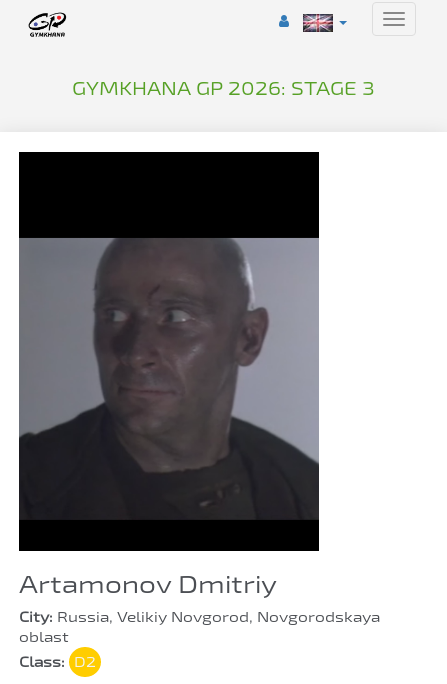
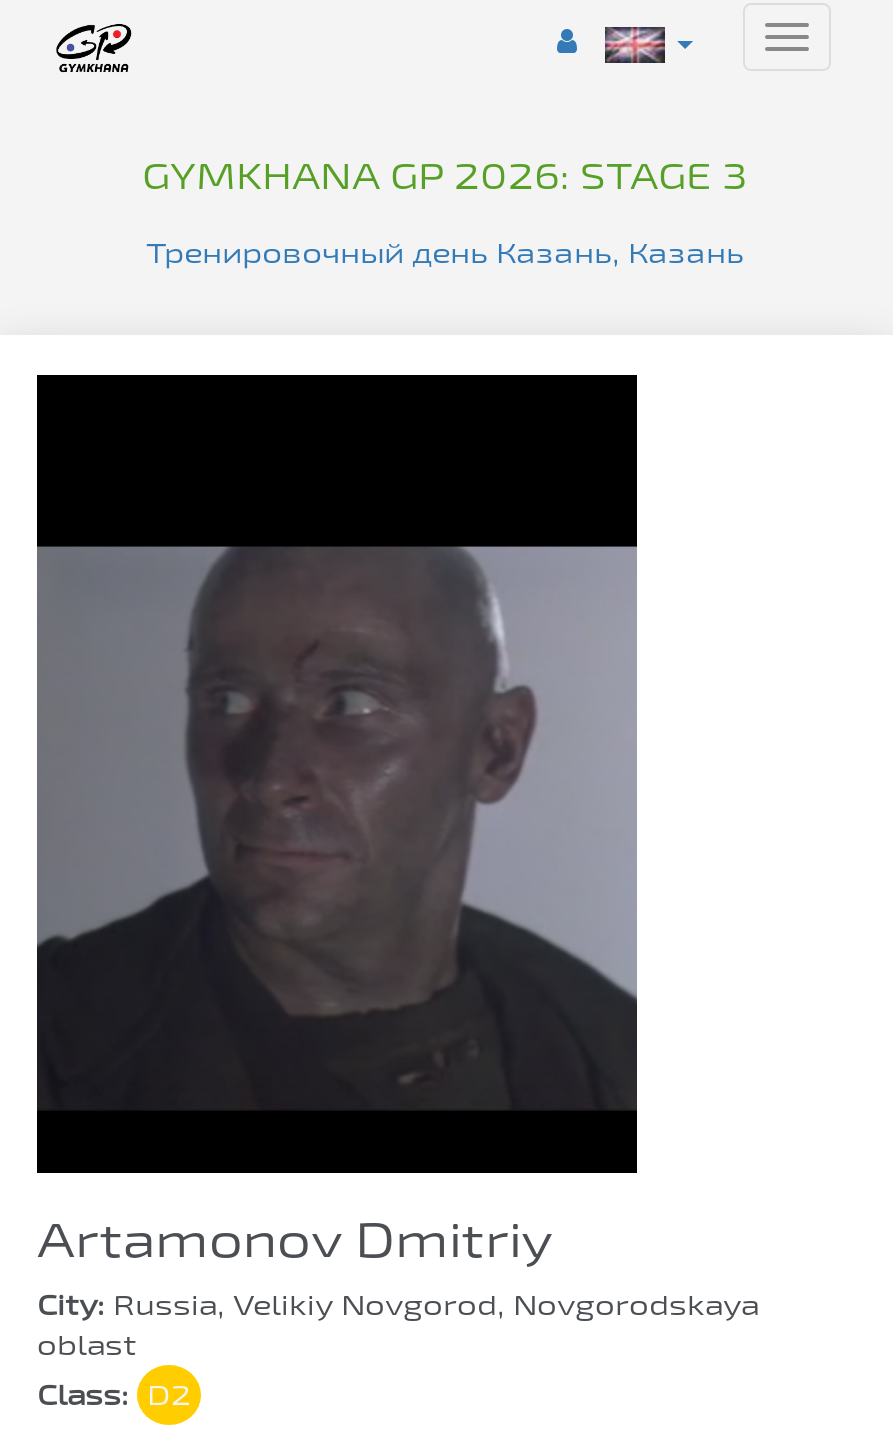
+ Тренировочный день Казань, Казань
